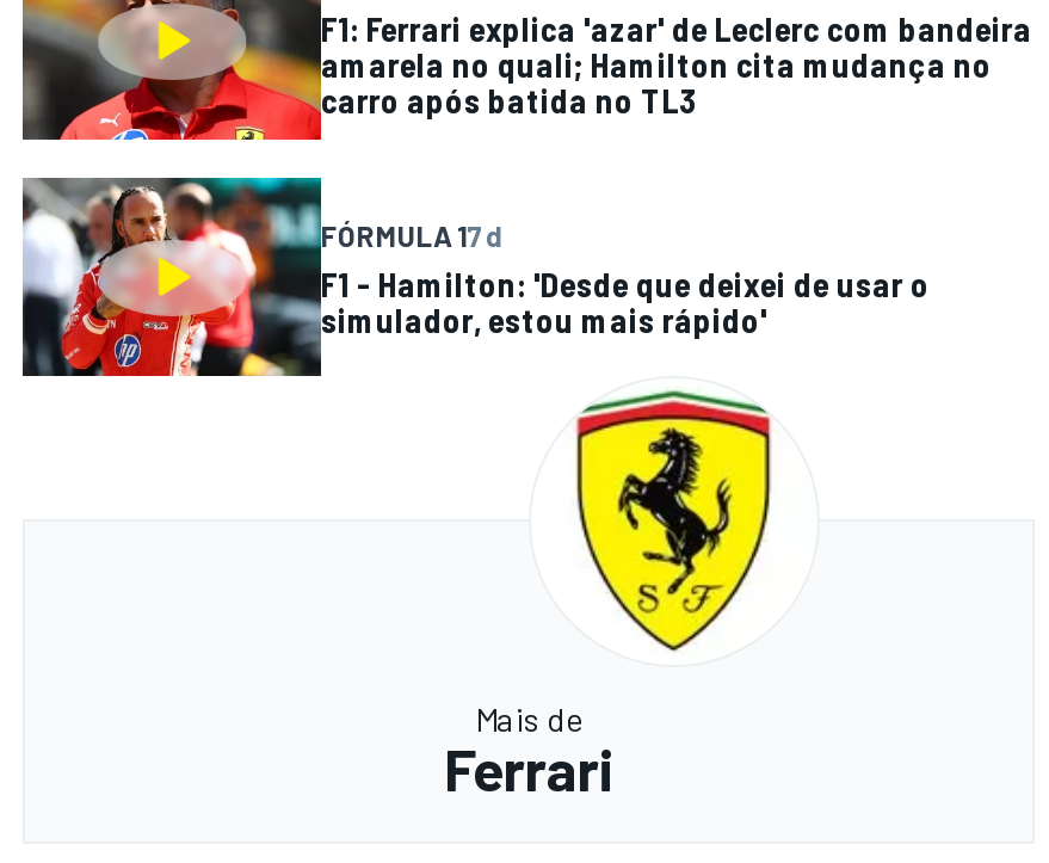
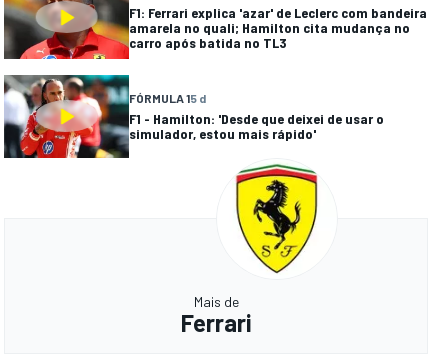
- FÓRMULA 17 d
+ FÓRMULA 15 d
